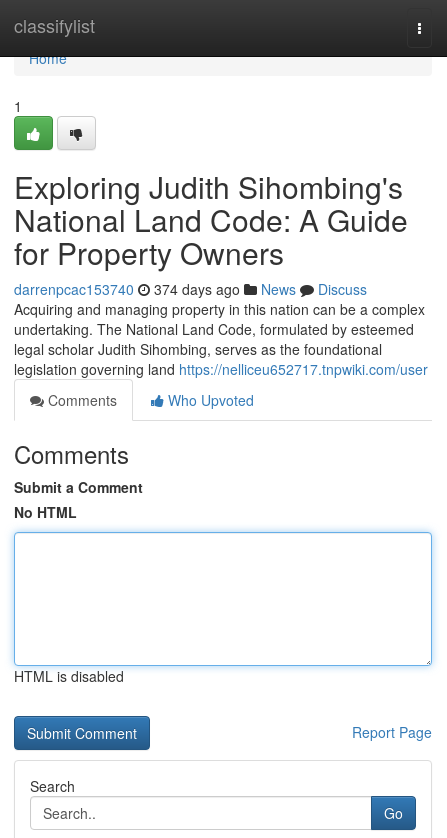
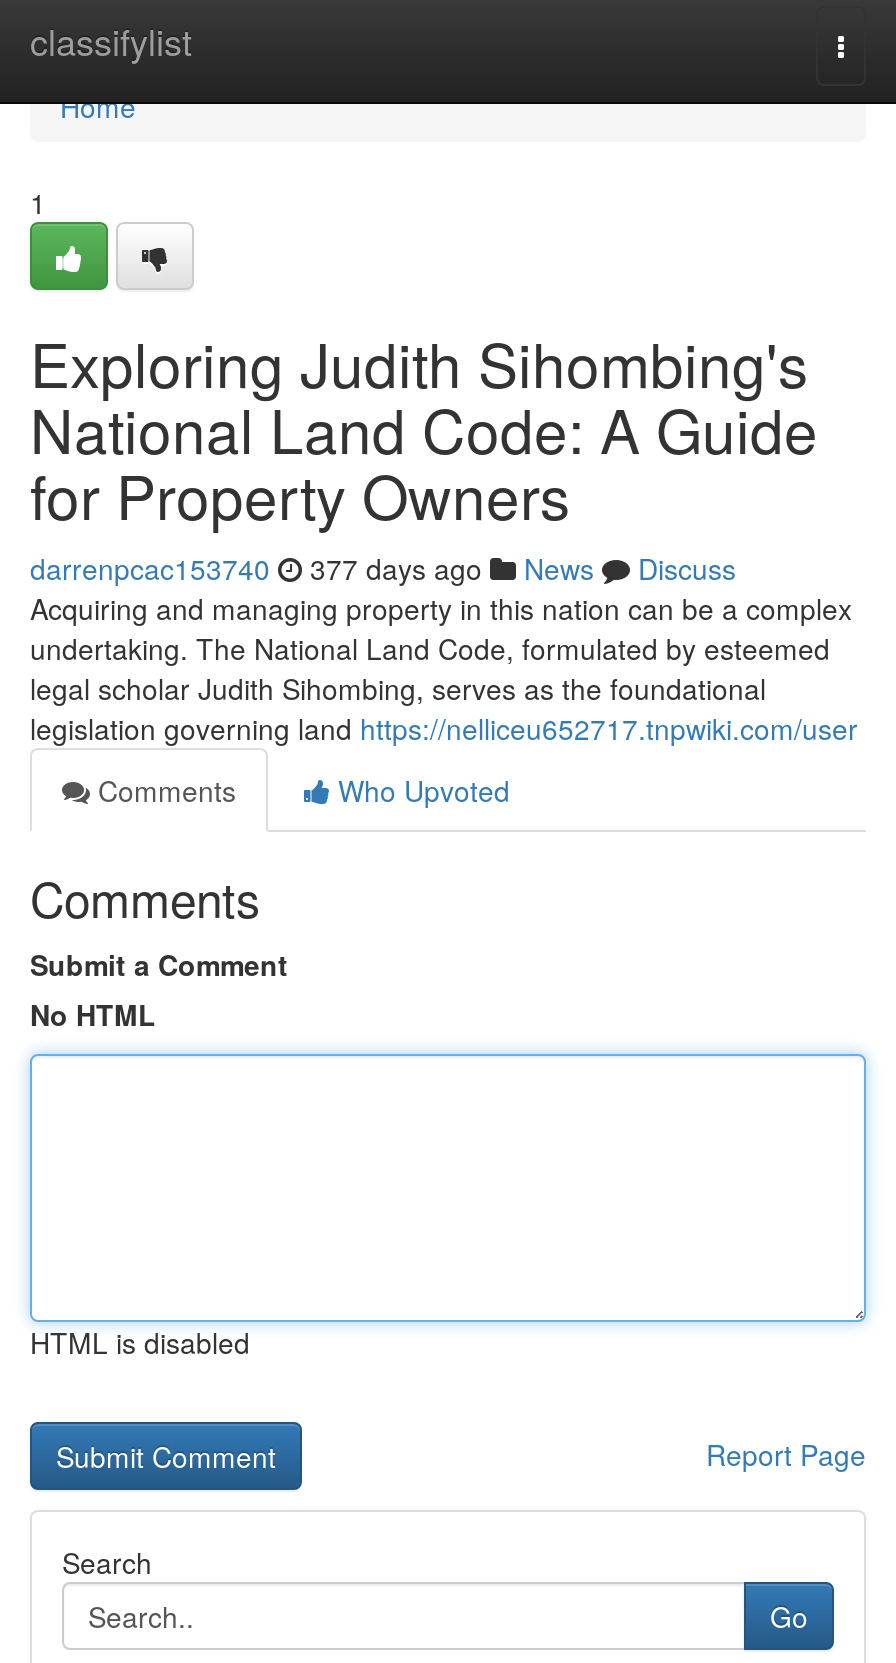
- darrenpcac153740 374 days ago News Discuss
+ darrenpcac153740 377 days ago News Discuss
